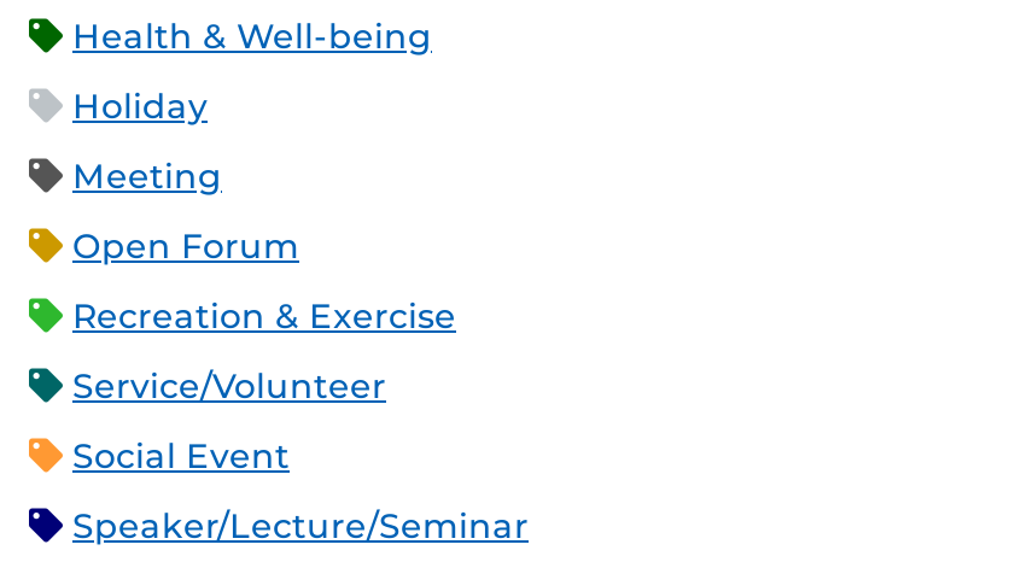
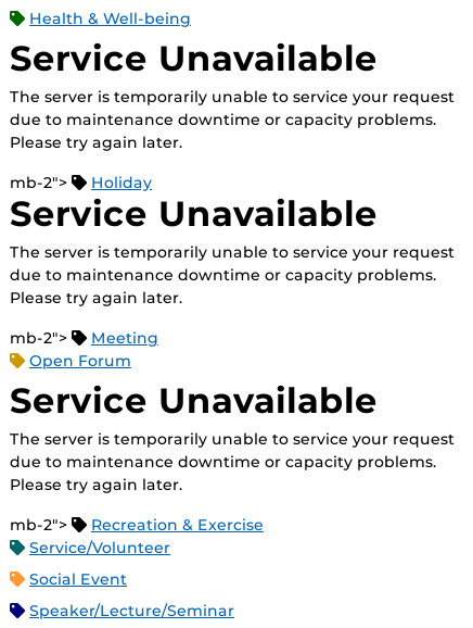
+ Service Unavailable
+ The server is temporarily unable to service your request
+ due to maintenance downtime or capacity problems.
+ Please try again later.
+ mb-2">

+ Service Unavailable
+ The server is temporarily unable to service your request
+ due to maintenance downtime or capacity problems.
+ Please try again later.
+ mb-2">

+ Service Unavailable
+ The server is temporarily unable to service your request
+ due to maintenance downtime or capacity problems.
+ Please try again later.
+ mb-2">
